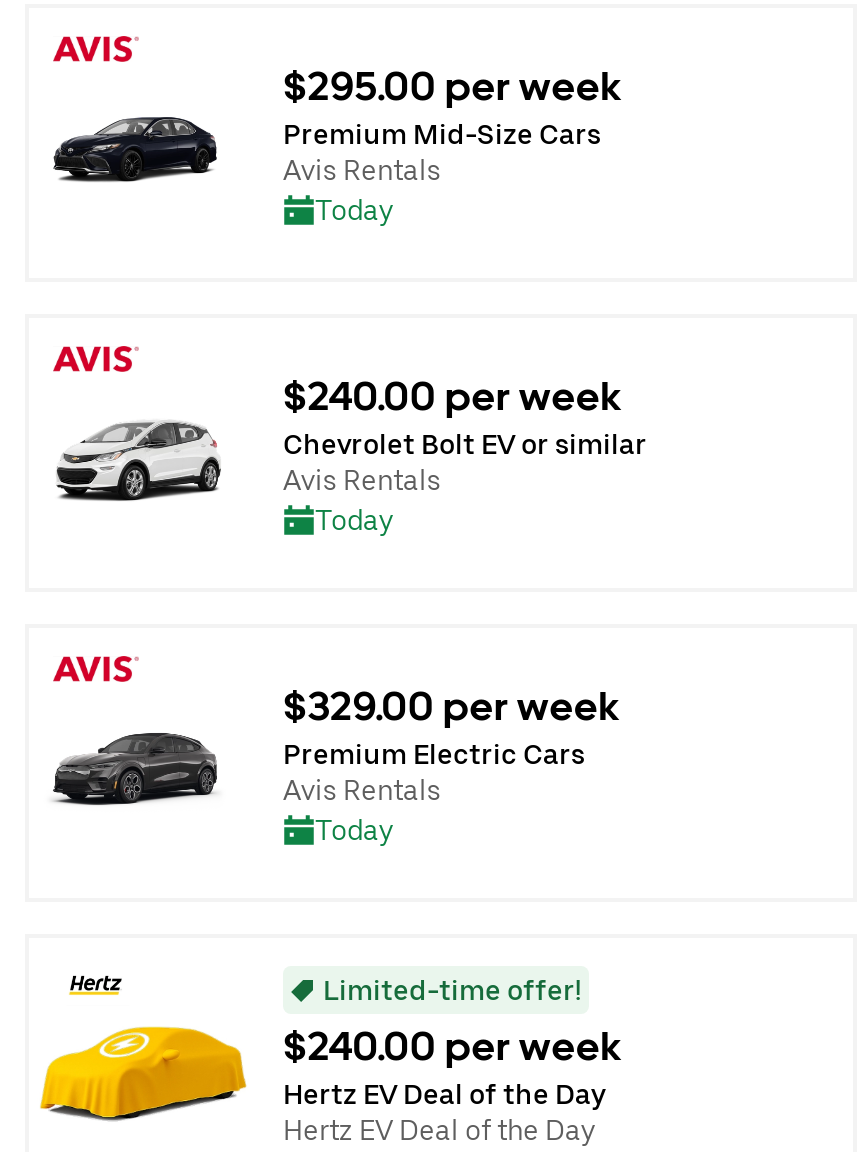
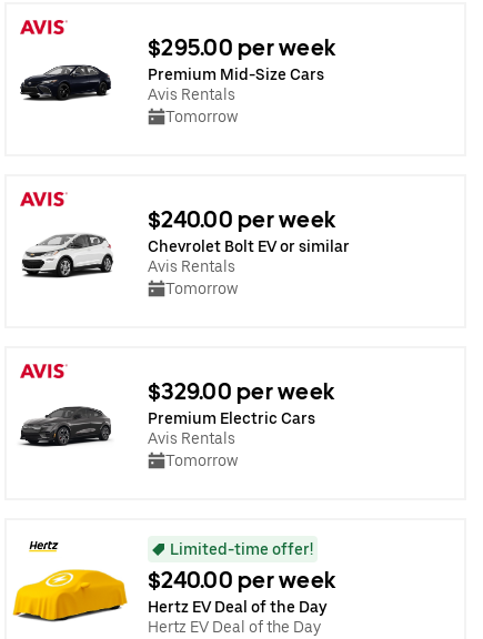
- Today
+ Tomorrow

- Today
+ Tomorrow

- Today
+ Tomorrow
